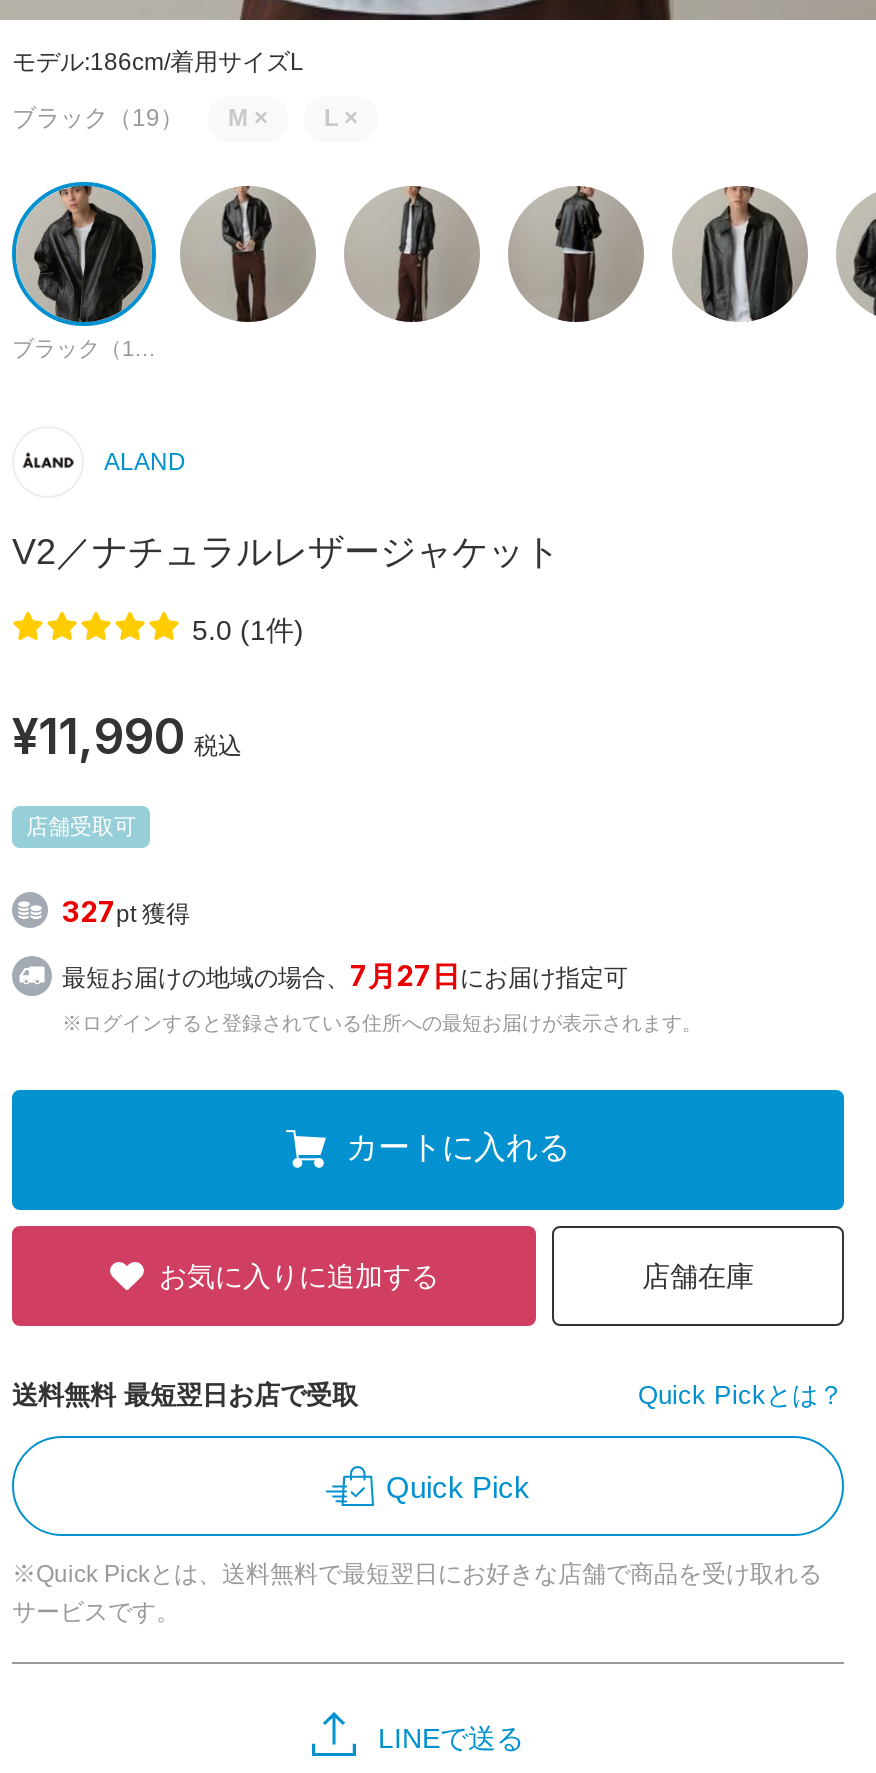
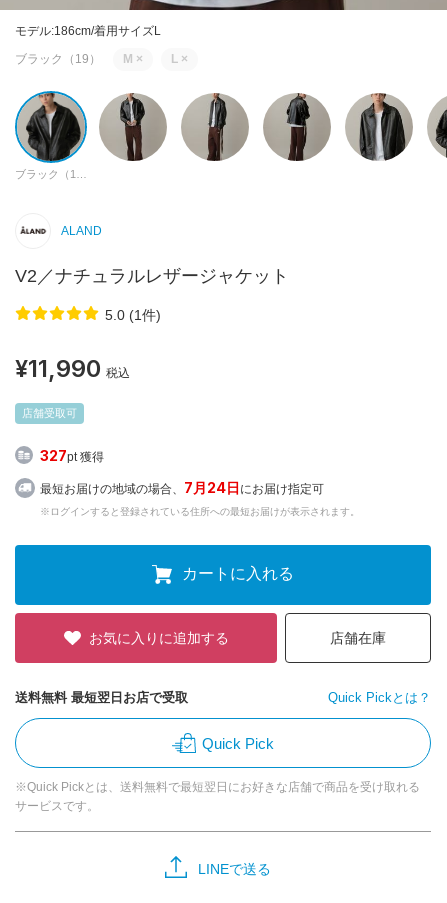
- 最短お届けの地域の場合、7月27日にお届け指定可
+ 最短お届けの地域の場合、7月24日にお届け指定可
